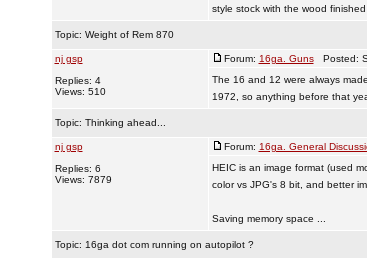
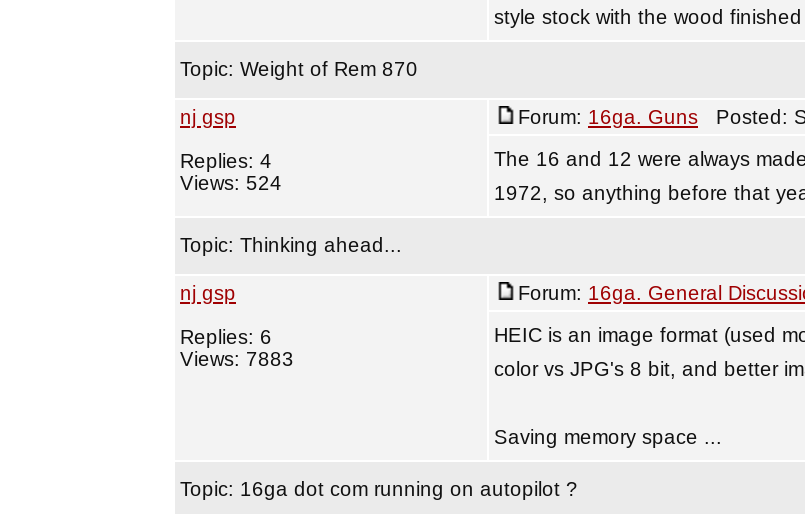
- Views: 510
+ Views: 524

- Views: 7879
+ Views: 7883
